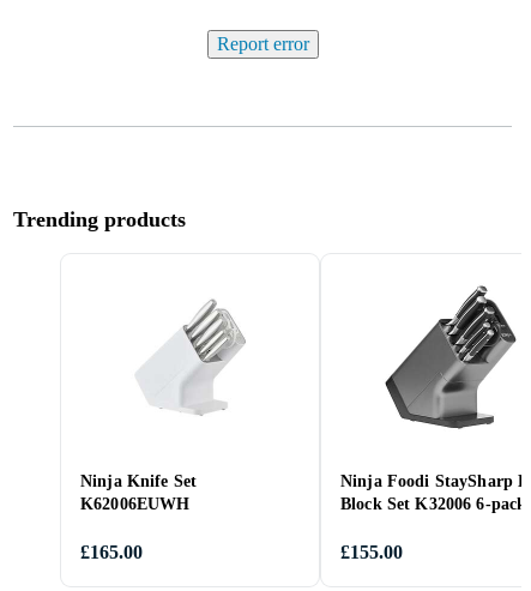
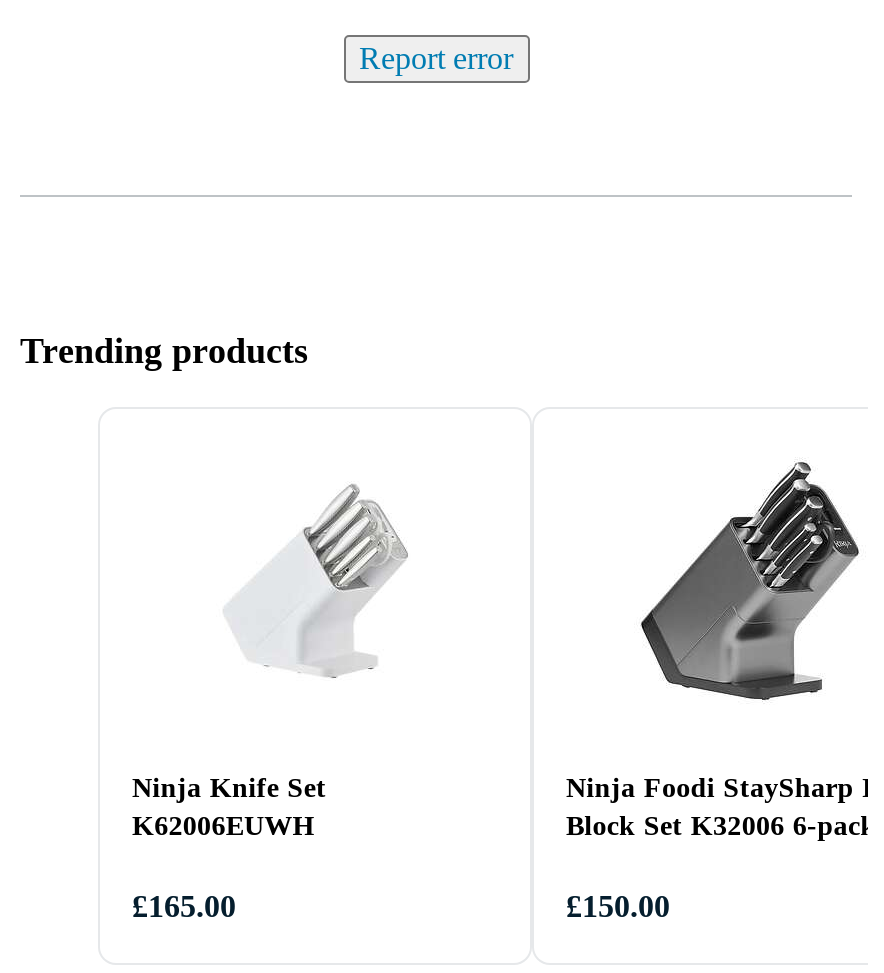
- £155.00
+ £150.00
